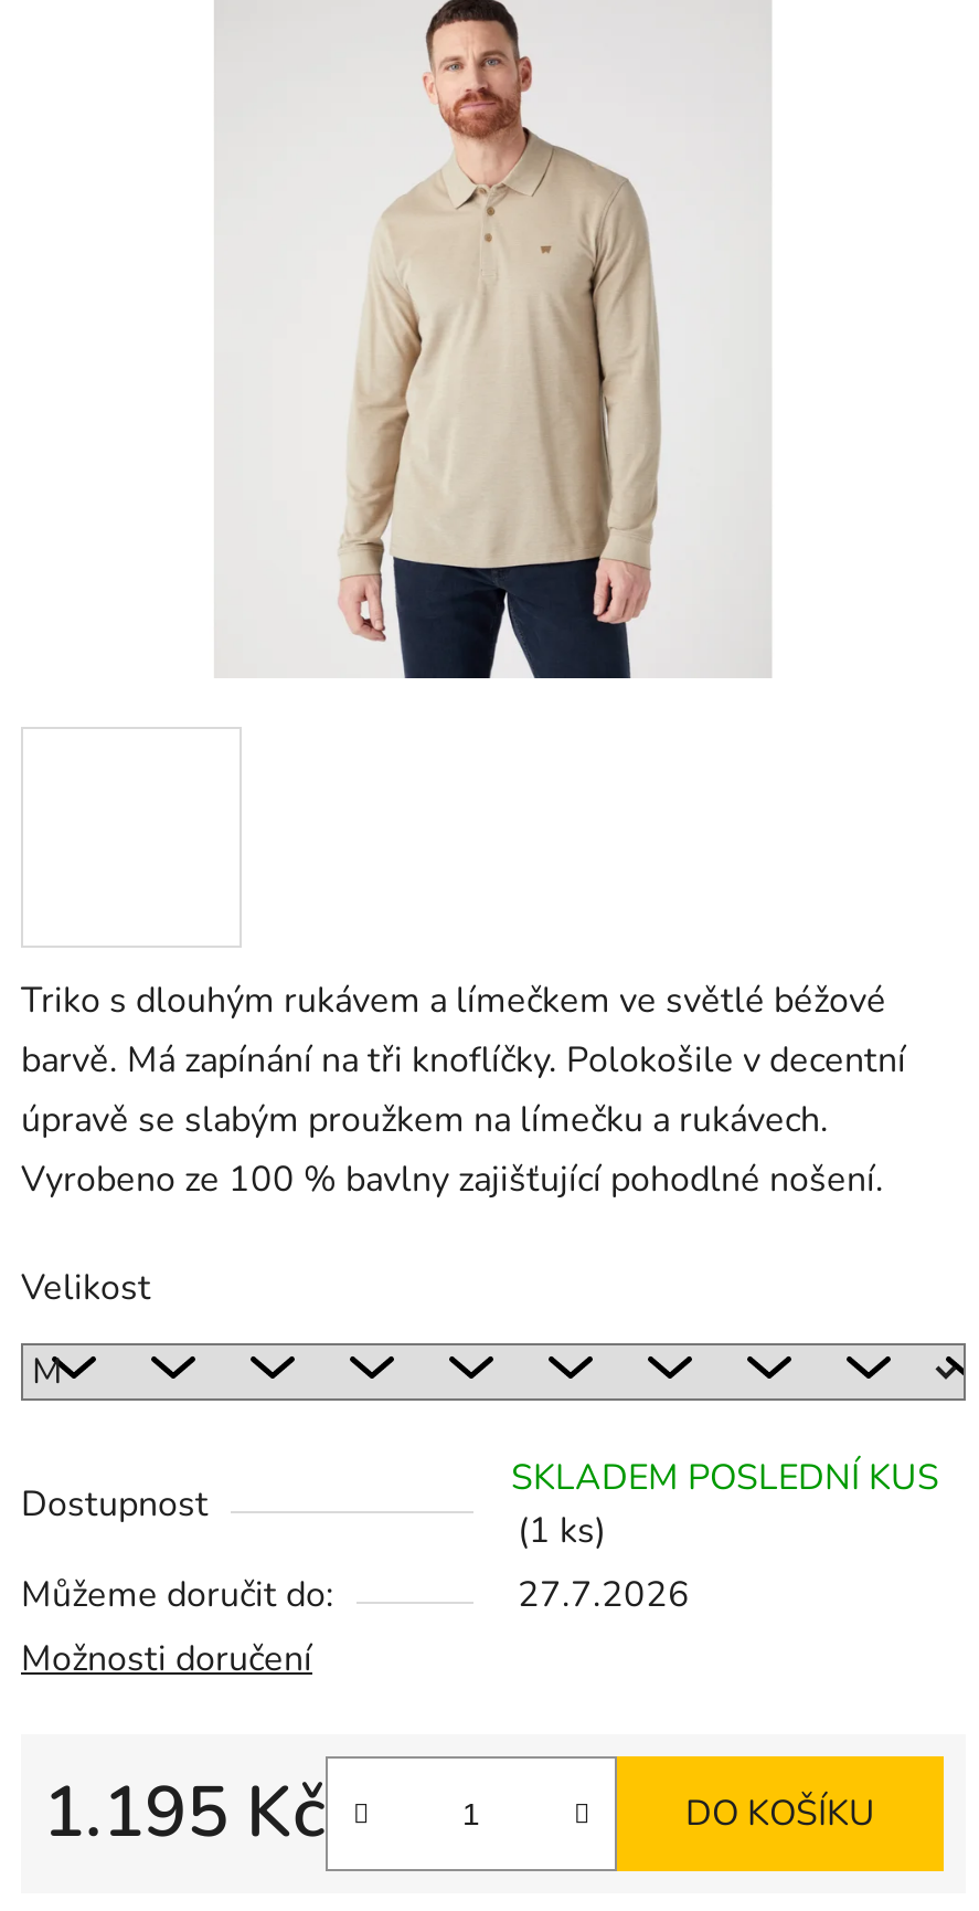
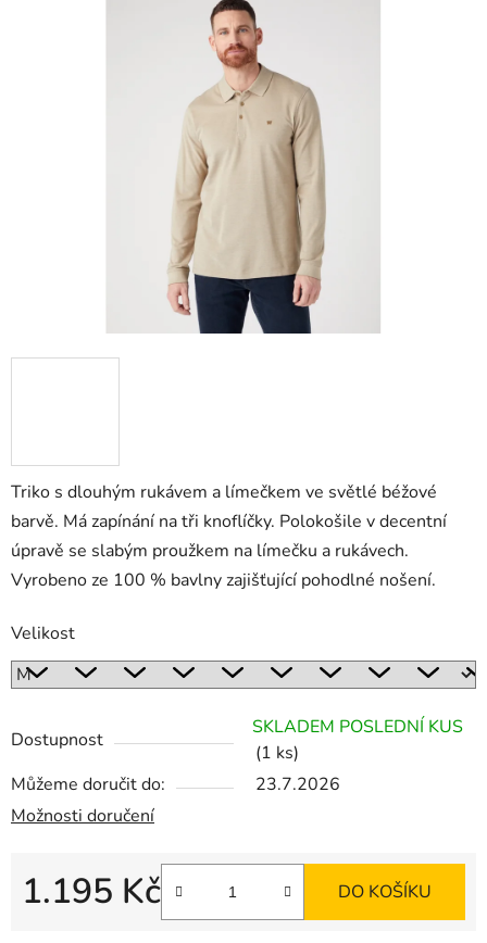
- 27.7.2026
+ 23.7.2026
